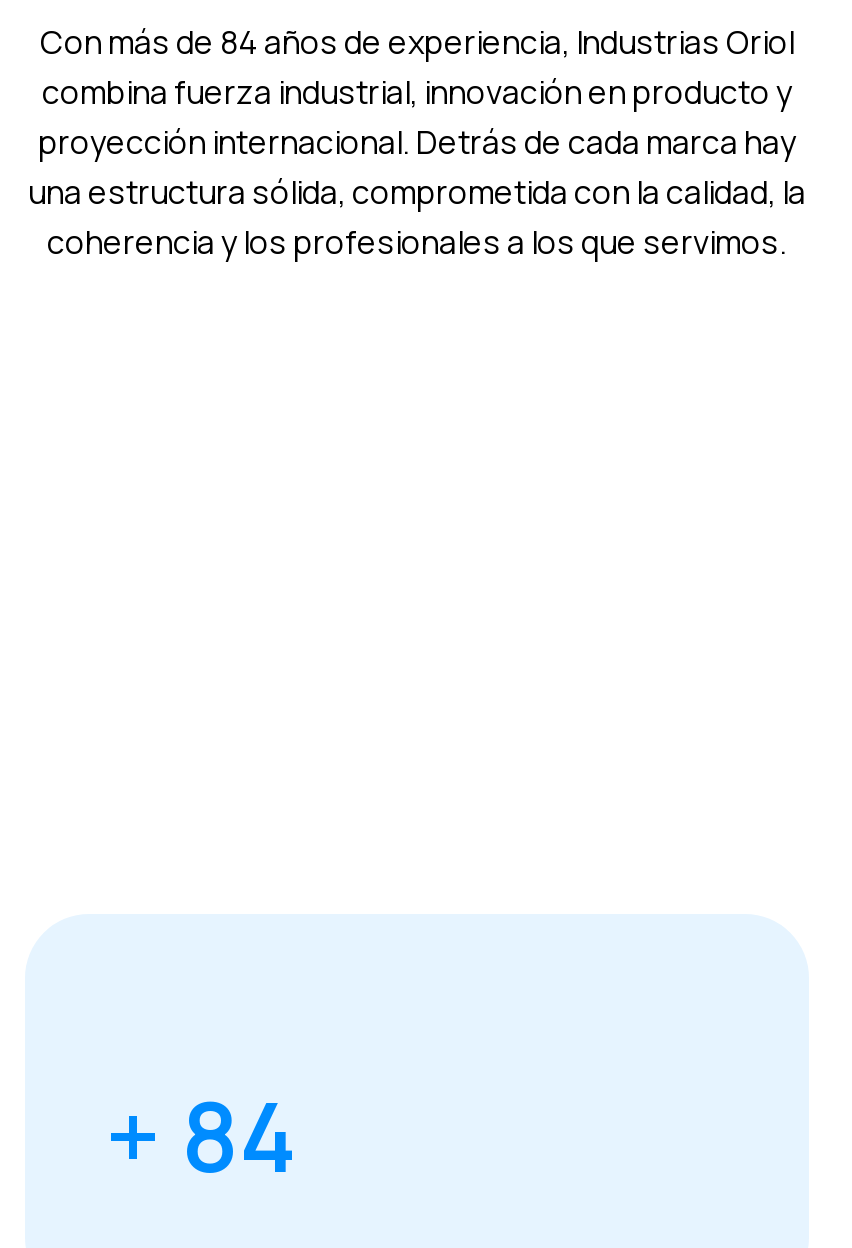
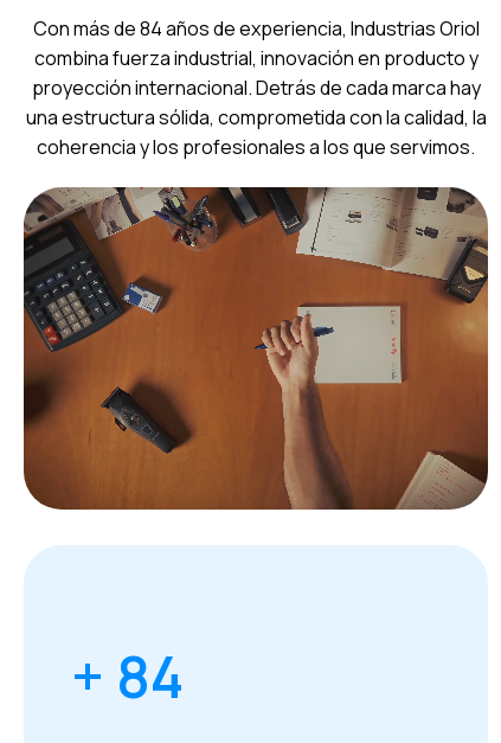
+ [image]
